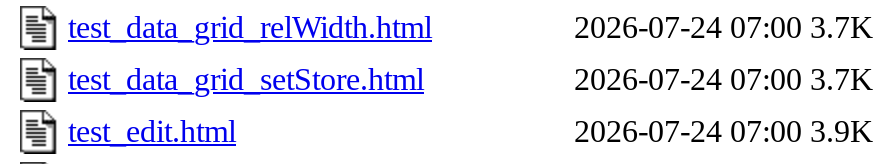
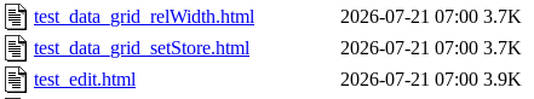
- 2026-07-24 07:00 3.7K
+ 2026-07-21 07:00 3.7K

- 2026-07-24 07:00 3.7K
+ 2026-07-21 07:00 3.7K

- 2026-07-24 07:00 3.9K
+ 2026-07-21 07:00 3.9K
